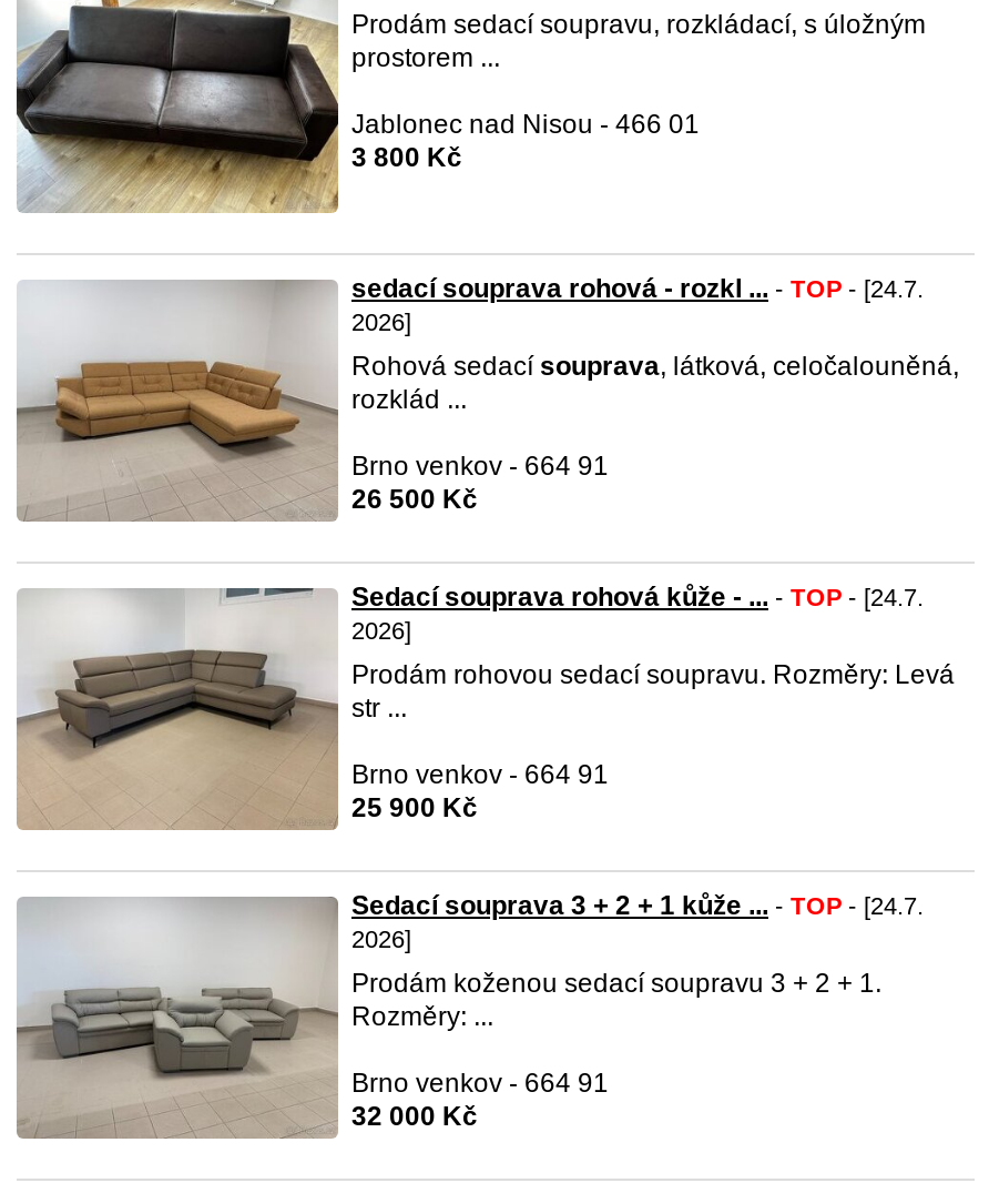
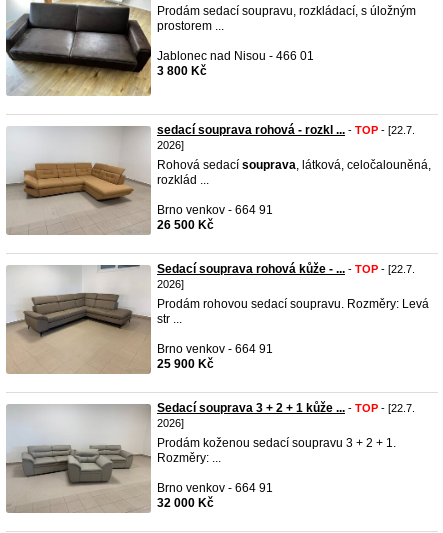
- sedací souprava rohová - rozkl ... - TOP - [24.7.
+ sedací souprava rohová - rozkl ... - TOP - [22.7.

- Sedací souprava rohová kůže - ... - TOP - [24.7.
+ Sedací souprava rohová kůže - ... - TOP - [22.7.

- Sedací souprava 3 + 2 + 1 kůže ... - TOP - [24.7.
+ Sedací souprava 3 + 2 + 1 kůže ... - TOP - [22.7.
